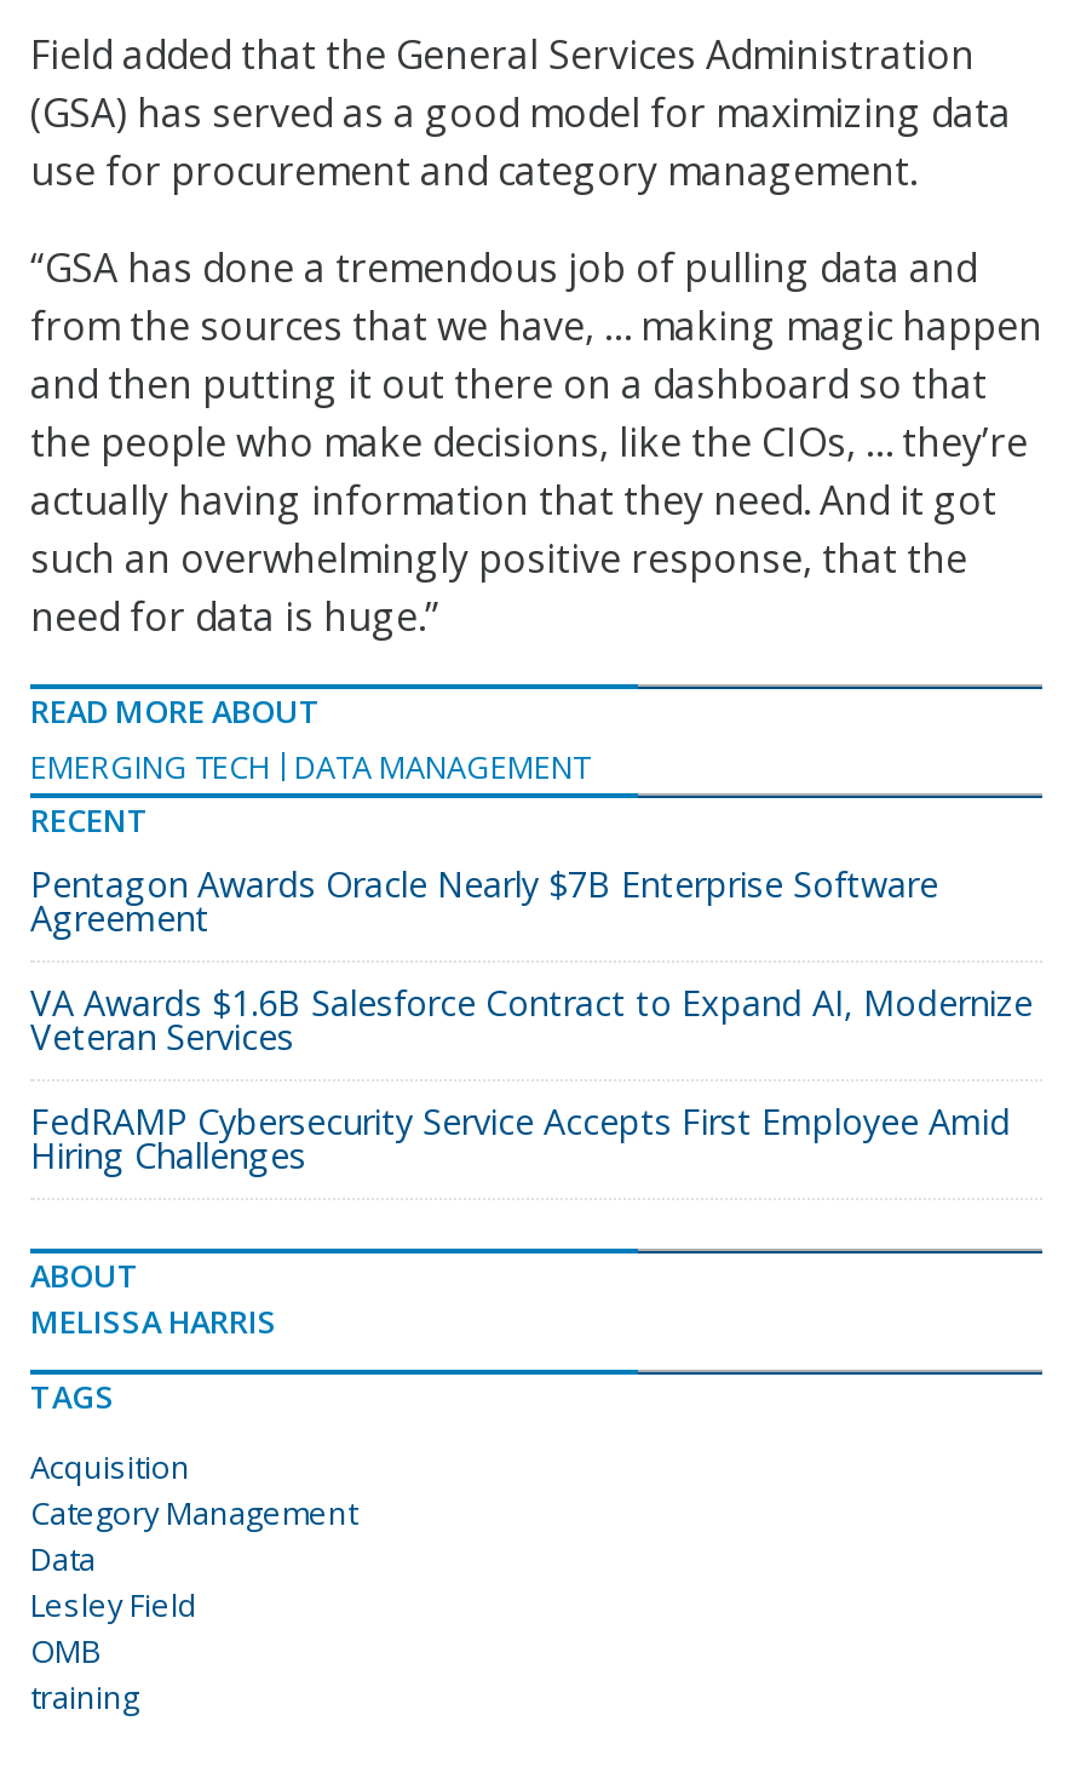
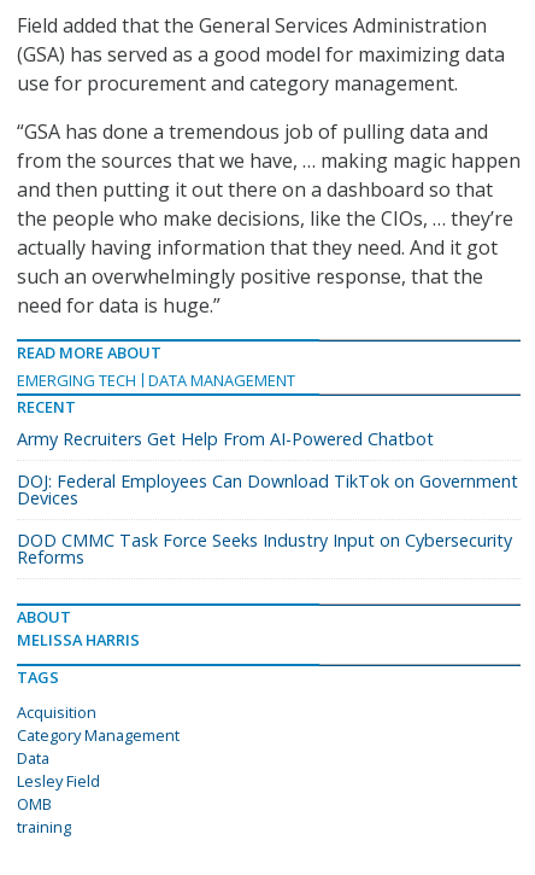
- Pentagon Awards Oracle Nearly $7B Enterprise Software
- Agreement
+ Army Recruiters Get Help From AI-Powered Chatbot

- VA Awards $1.6B Salesforce Contract to Expand AI, Modernize
- Veteran Services
+ DOJ: Federal Employees Can Download TikTok on Government
+ Devices

- FedRAMP Cybersecurity Service Accepts First Employee Amid
- Hiring Challenges
+ DOD CMMC Task Force Seeks Industry Input on Cybersecurity
+ Reforms
